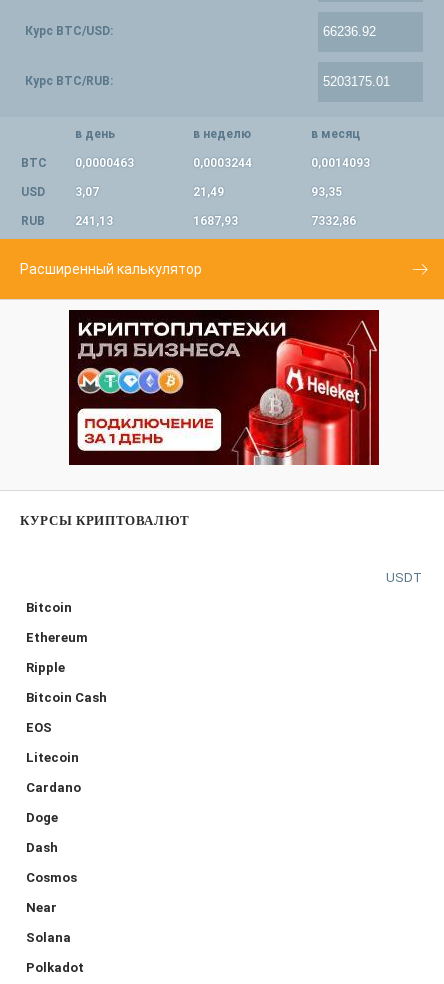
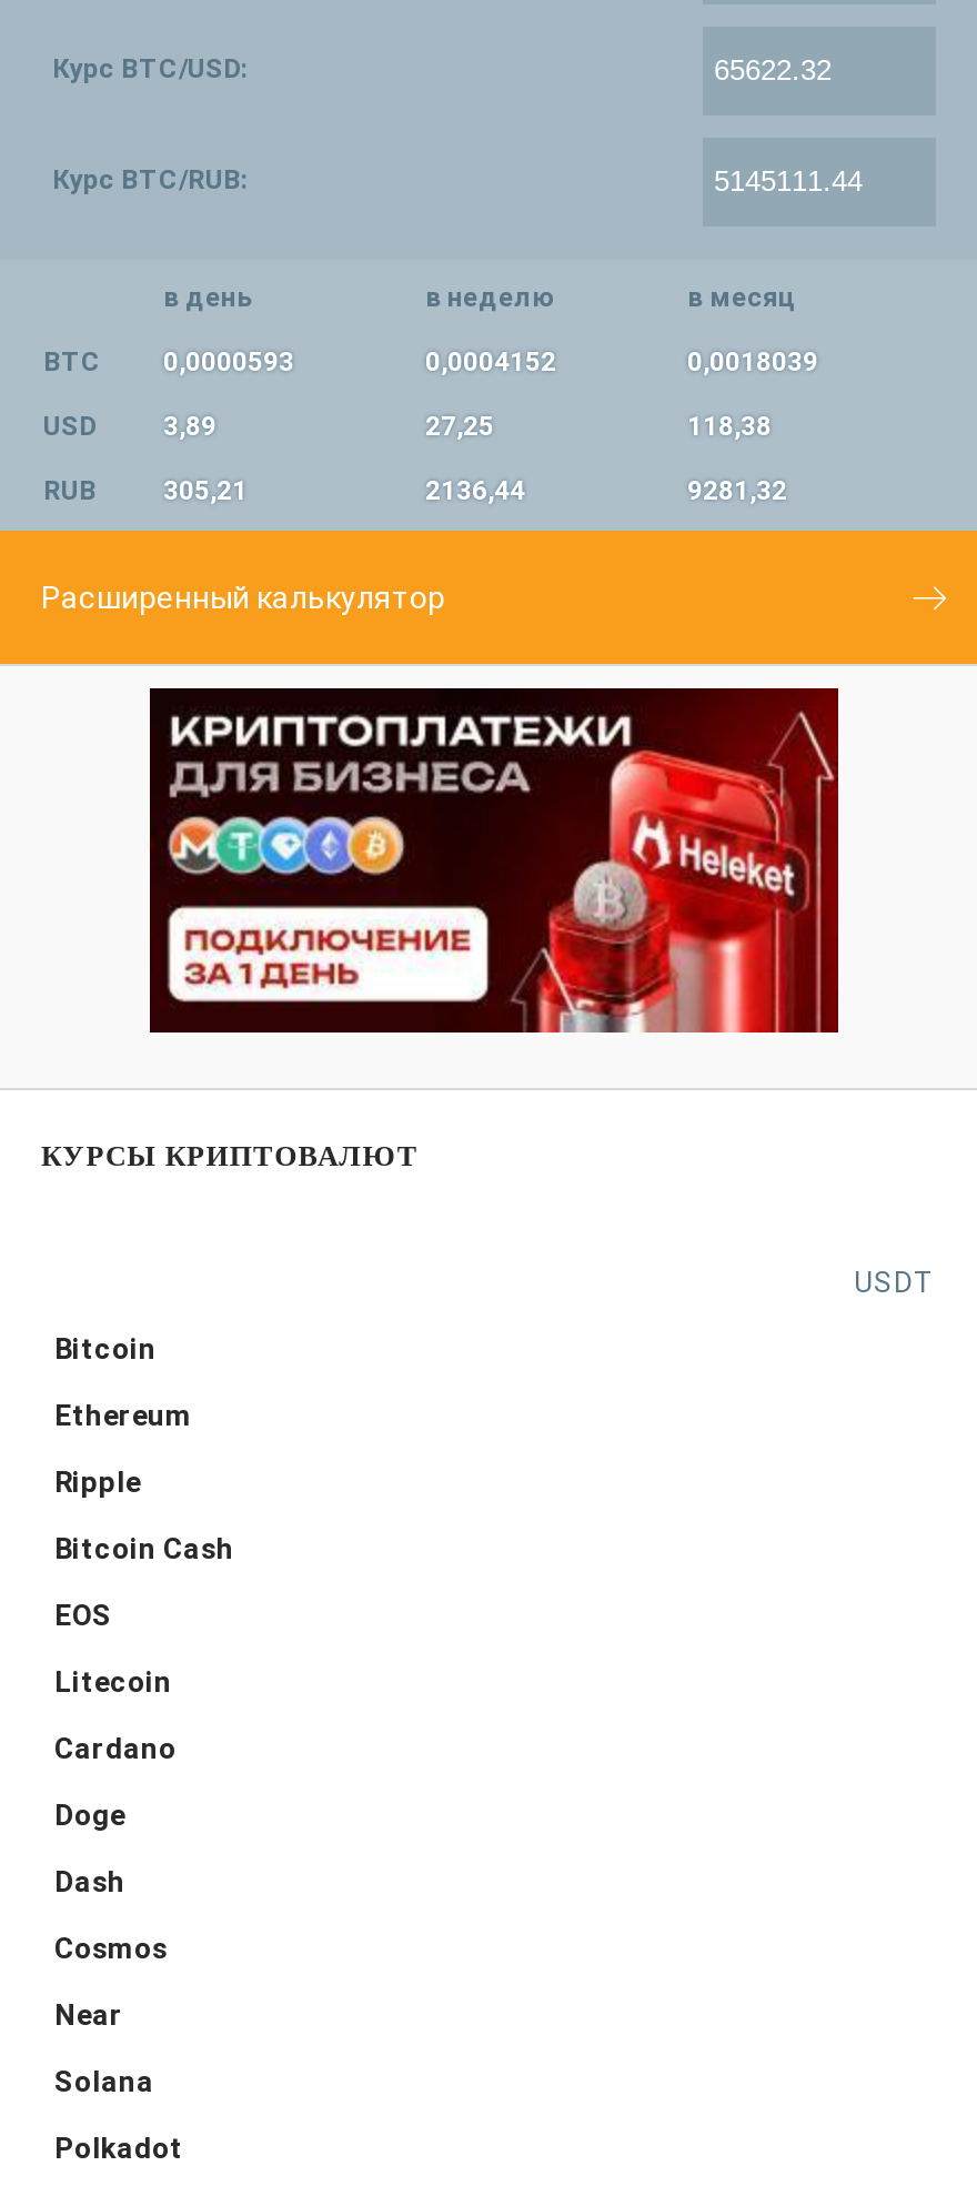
- BTC 0,0000463
+ BTC 0,0000593

- 0,0003244
+ 0,0004152

- 0,0014093
+ 0,0018039

- 3,07
+ 3,89

- 21,49
+ 27,25

- 93,35
+ 118,38

- 241,13
+ 305,21

- 1687,93
+ 2136,44

- 7332,86
+ 9281,32
